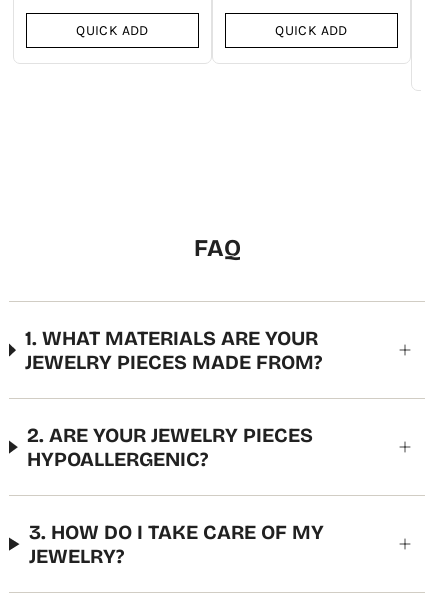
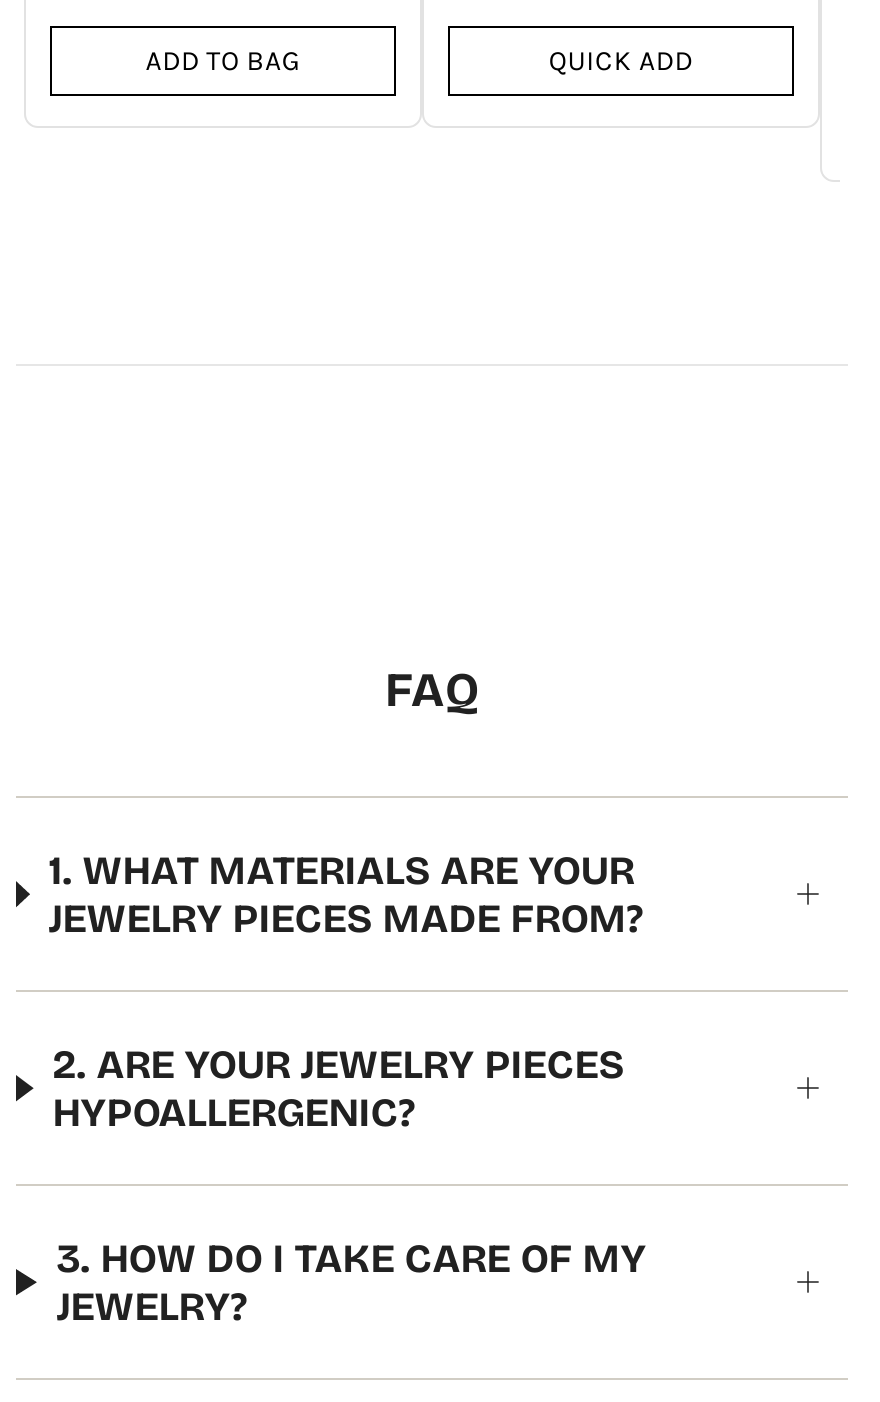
- QUICK ADD
+ ADD TO BAG
